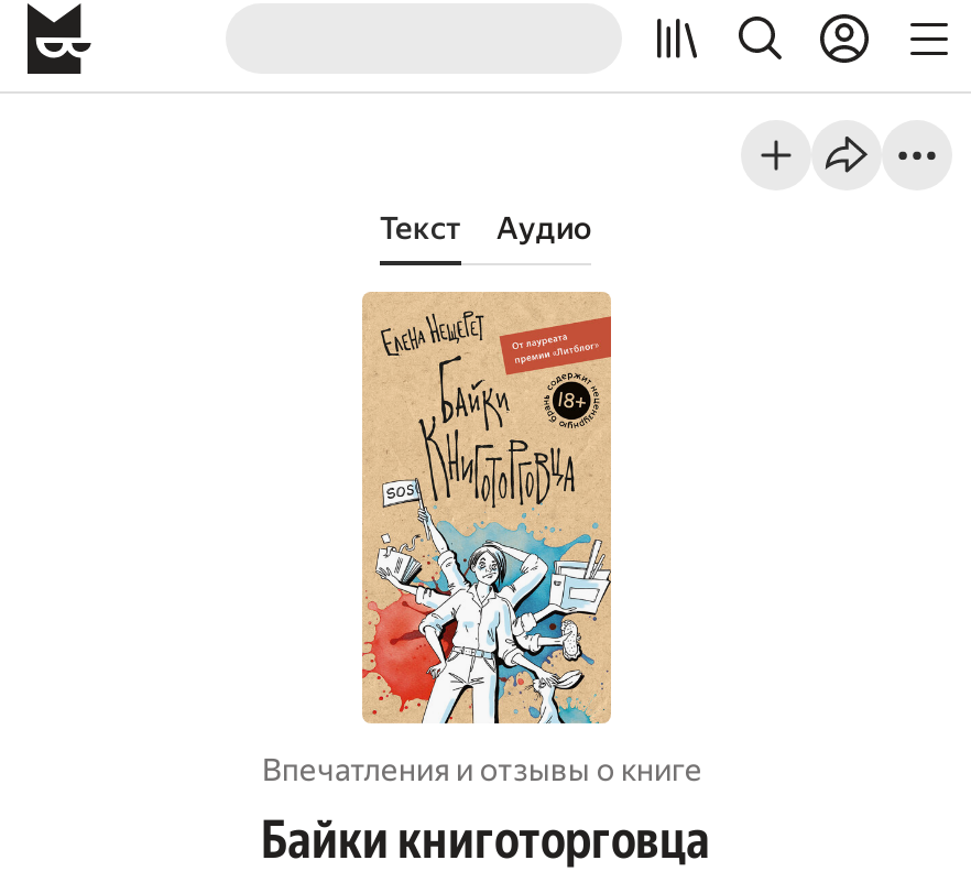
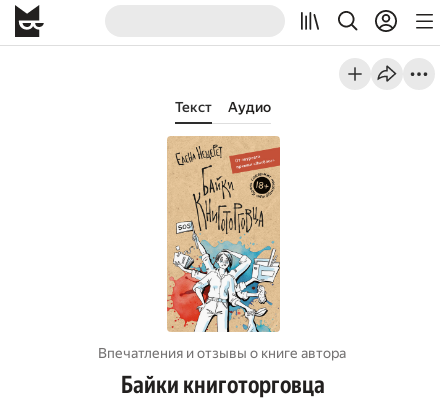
- Впечатления и отзывы о книге
+ Впечатления и отзывы о книге автора
